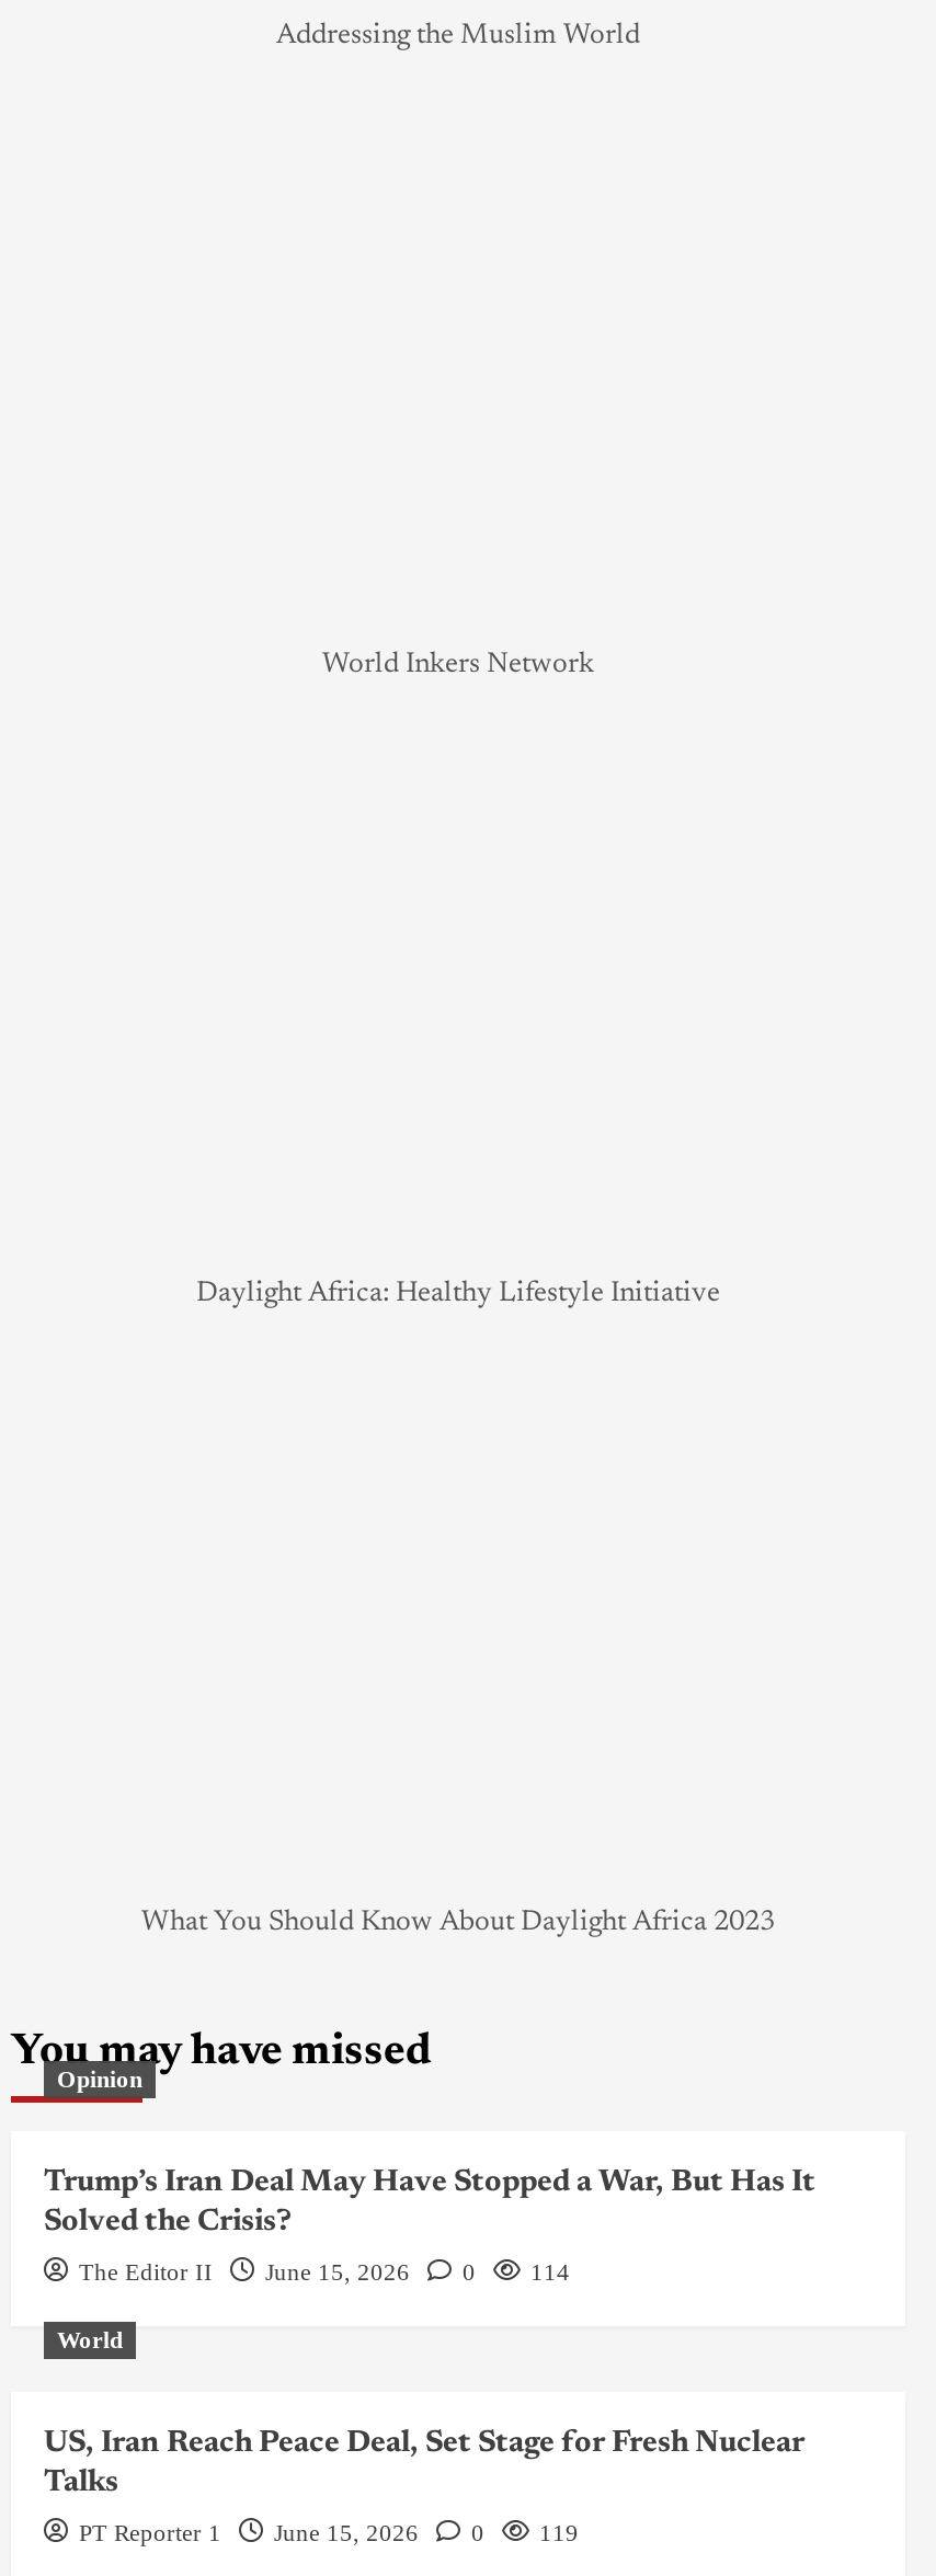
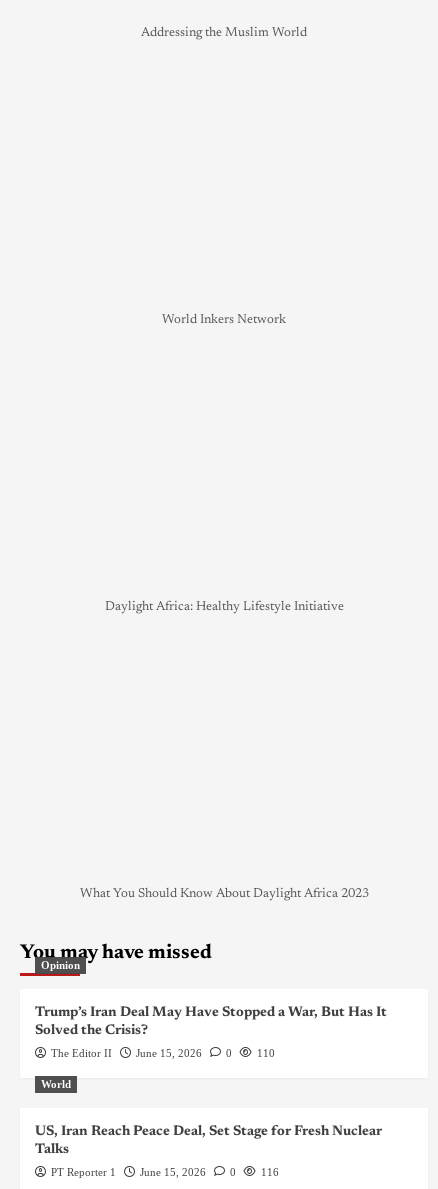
- 114
+ 110

- 119
+ 116
